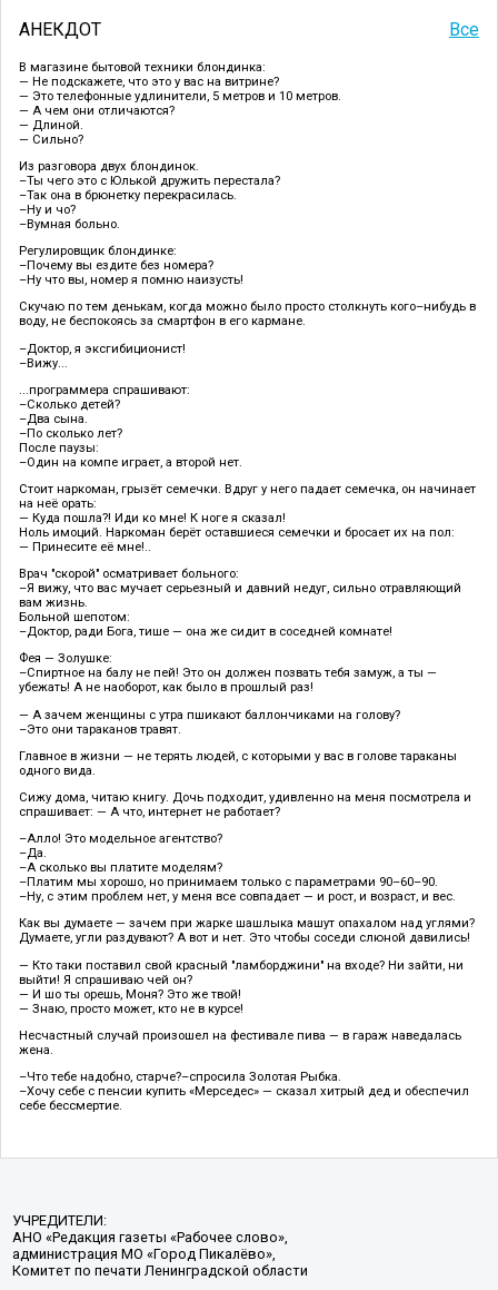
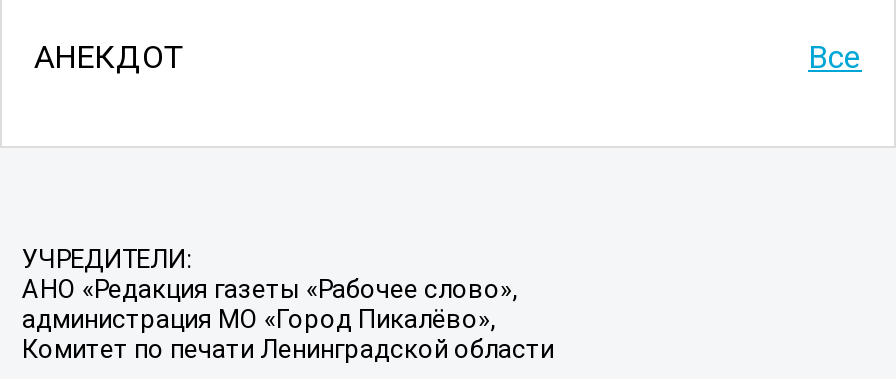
- В магазине бытовой техники блондинка:
- — Не подскажете, что это у вас на витрине?
- — Это телефонные удлинители, 5 метров и 10 метров.
- — А чем они отличаются?
- — Длиной.
- — Сильно?
- Из разговора двух блондинок.
- –Ты чего это с Юлькой дружить перестала?
- –Так она в брюнетку перекрасилась.
- –Ну и чо?
- –Вумная больно.
- Регулировщик блондинке:
- –Почему вы ездите без номера?
- –Ну что вы, номер я помню наизусть!
- Скучаю по тем денькам, когда можно было просто столкнуть кого–нибудь в
- воду, не беспокоясь за смартфон в его кармане.
- –Доктор, я эксгибиционист!
- –Вижу...
- ...программера спрашивают:
- –Сколько детей?
- –Два сына.
- –По сколько лет?
- После паузы:
- –Один на компе играет, а второй нет.
- Стоит наркоман, грызёт семечки. Вдруг у него падает семечка, он начинает
- на неё орать:
- — Куда пошла?! Иди ко мне! К ноге я сказал!
- Ноль имоций. Наркоман берёт оставшиеся семечки и бросает их на пол:
- — Принесите её мне!..
- Врач "скорой" осматривает больного:
- –Я вижу, что вас мучает серьезный и давний недуг, сильно отравляющий
- вам жизнь.
- Больной шепотом:
- –Доктор, ради Бога, тише — она же сидит в соседней комнате!
- Фея — Золушке:
- –Спиртное на балу не пей! Это он должен позвать тебя замуж, а ты —
- убежать! А не наоборот, как было в прошлый раз!
- — А зачем женщины с утра пшикают баллончиками на голову?
- –Это они тараканов травят.
- Главное в жизни — не терять людей, с которыми у вас в голове тараканы
- одного вида.
- Сижу дома, читаю книгу. Дочь подходит, удивленно на меня посмотрела и
- спрашивает: — А что, интернет не работает?
- –Алло! Это модельное агентство?
- –Да.
- –А сколько вы платите моделям?
- –Платим мы хорошо, но принимаем только с параметрами 90–60–90.
- –Ну, с этим проблем нет, у меня все совпадает — и рост, и возраст, и вес.
- Как вы думаете — зачем при жарке шашлыка машут опахалом над углями?
- Думаете, угли раздувают? А вот и нет. Это чтобы соседи слюной давились!
- — Кто таки поставил свой красный "ламборджини" на входе? Ни зайти, ни
- выйти! Я спрашиваю чей он?
- — И шо ты орешь, Моня? Это же твой!
- — Знаю, просто может, кто не в курсе!
- Несчастный случай произошел на фестивале пива — в гараж наведалась
- жена.
- –Что тебе надобно, старче?–спросила Золотая Рыбка.
- –Хочу себе с пенсии купить «Мерседес» — сказал хитрый дед и обеспечил
- себе бессмертие.
